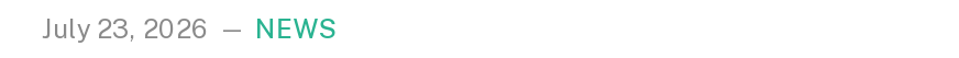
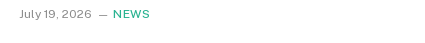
- July 23, 2026 NEWS
+ July 19, 2026 NEWS
